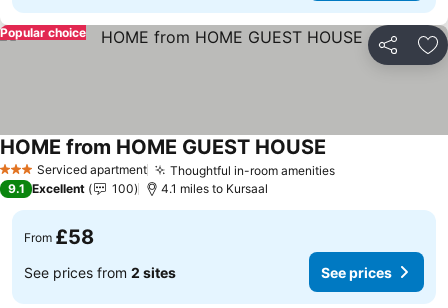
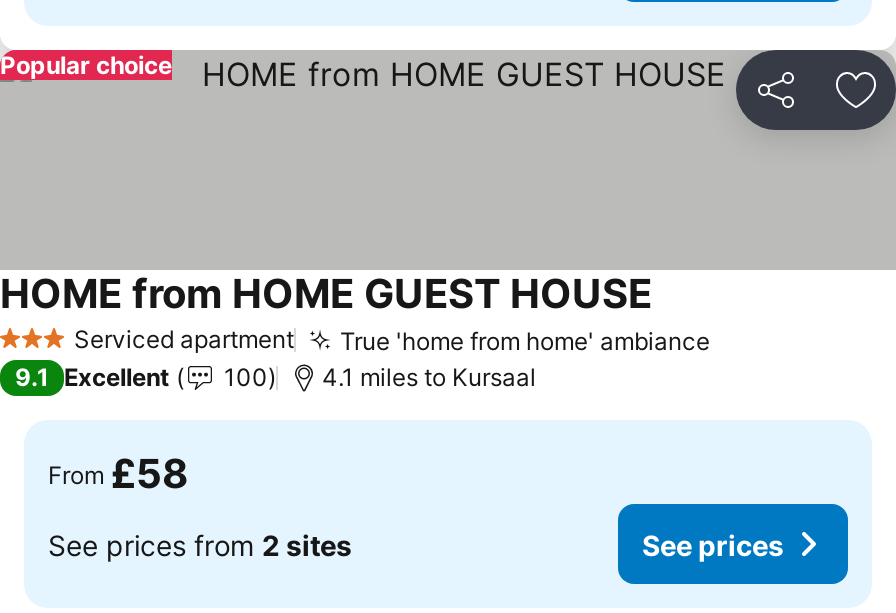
- Thoughtful in-room amenities
+ True 'home from home' ambiance
